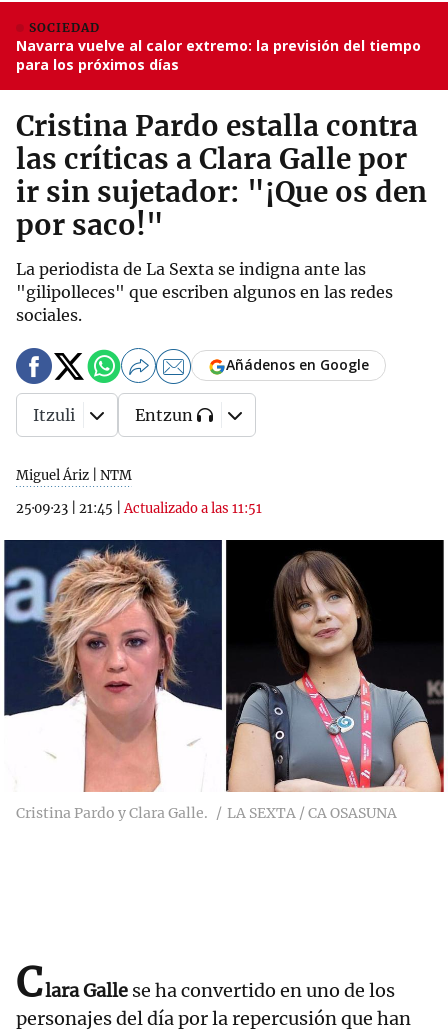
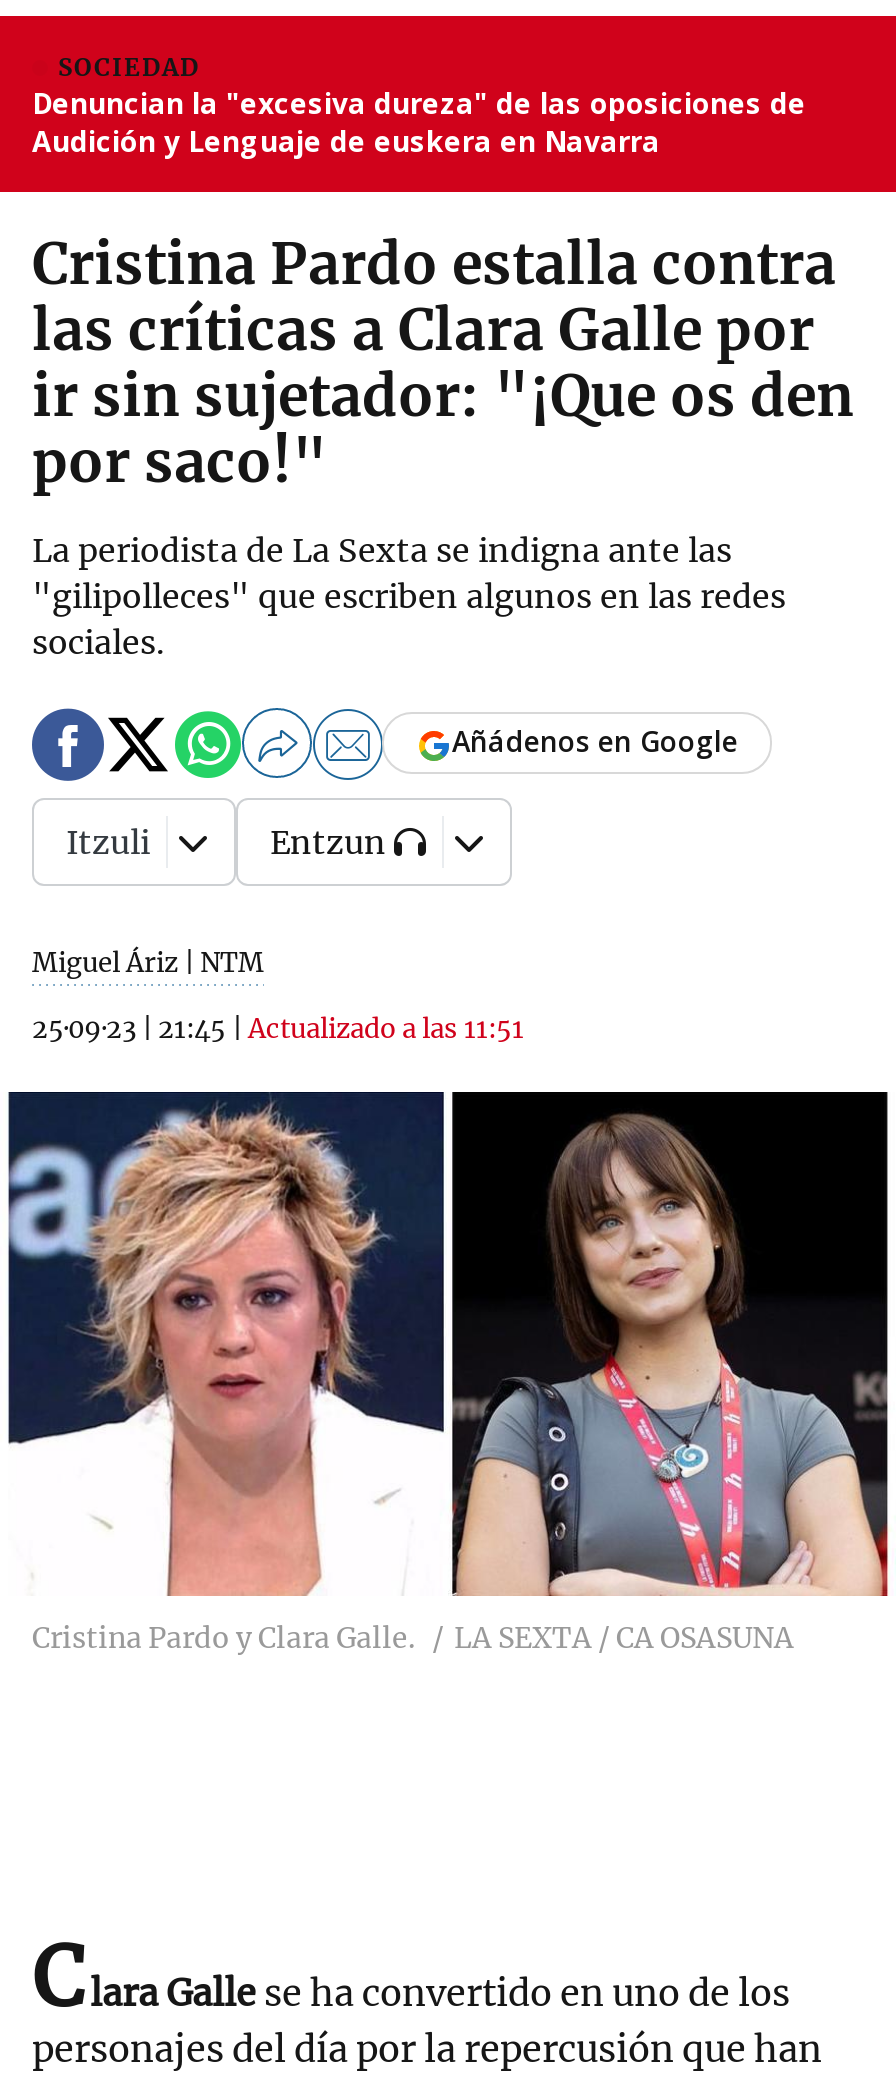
- Navarra vuelve al calor extremo: la previsión del tiempo
- para los próximos días
+ Denuncian la "excesiva dureza" de las oposiciones de
+ Audición y Lenguaje de euskera en Navarra
